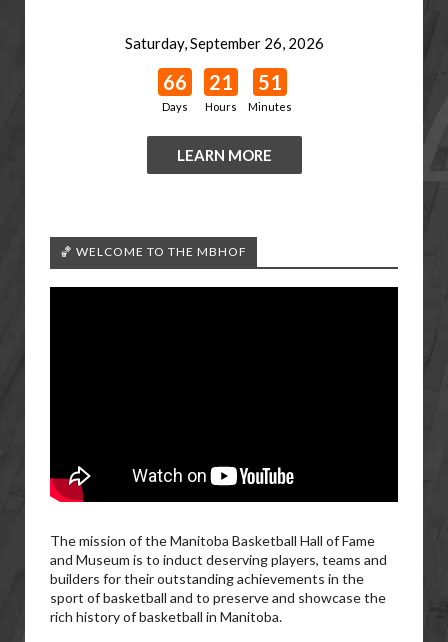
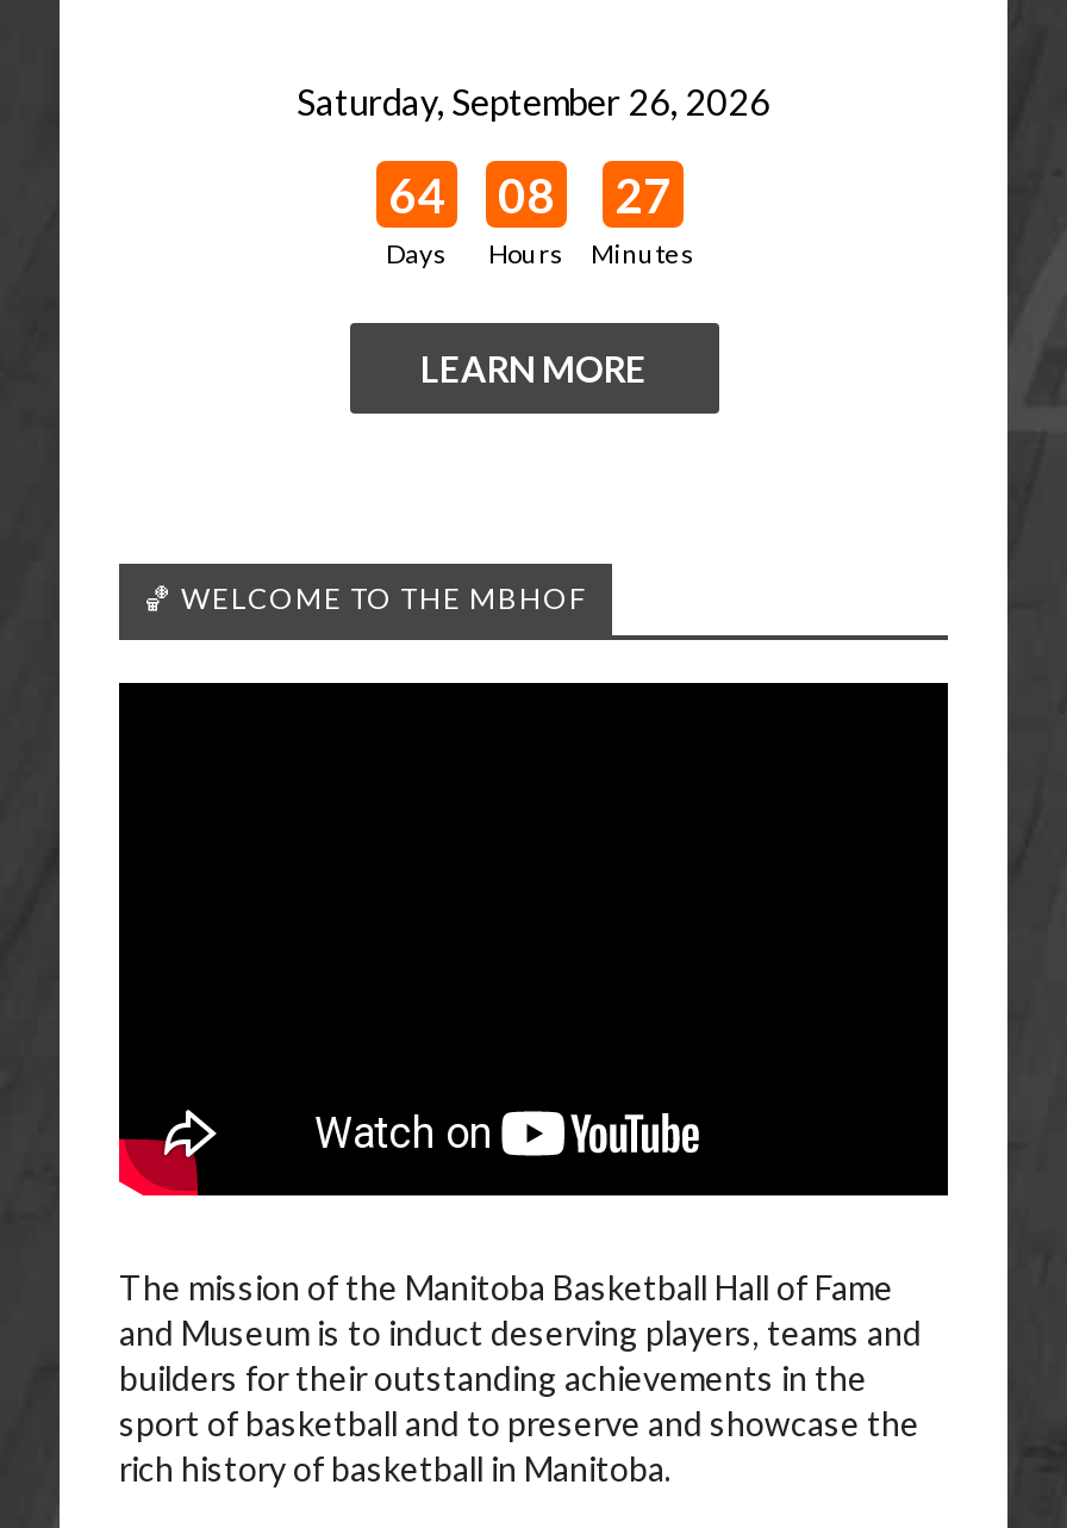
- 66
+ 64

- 21
+ 08

- 51
+ 27
